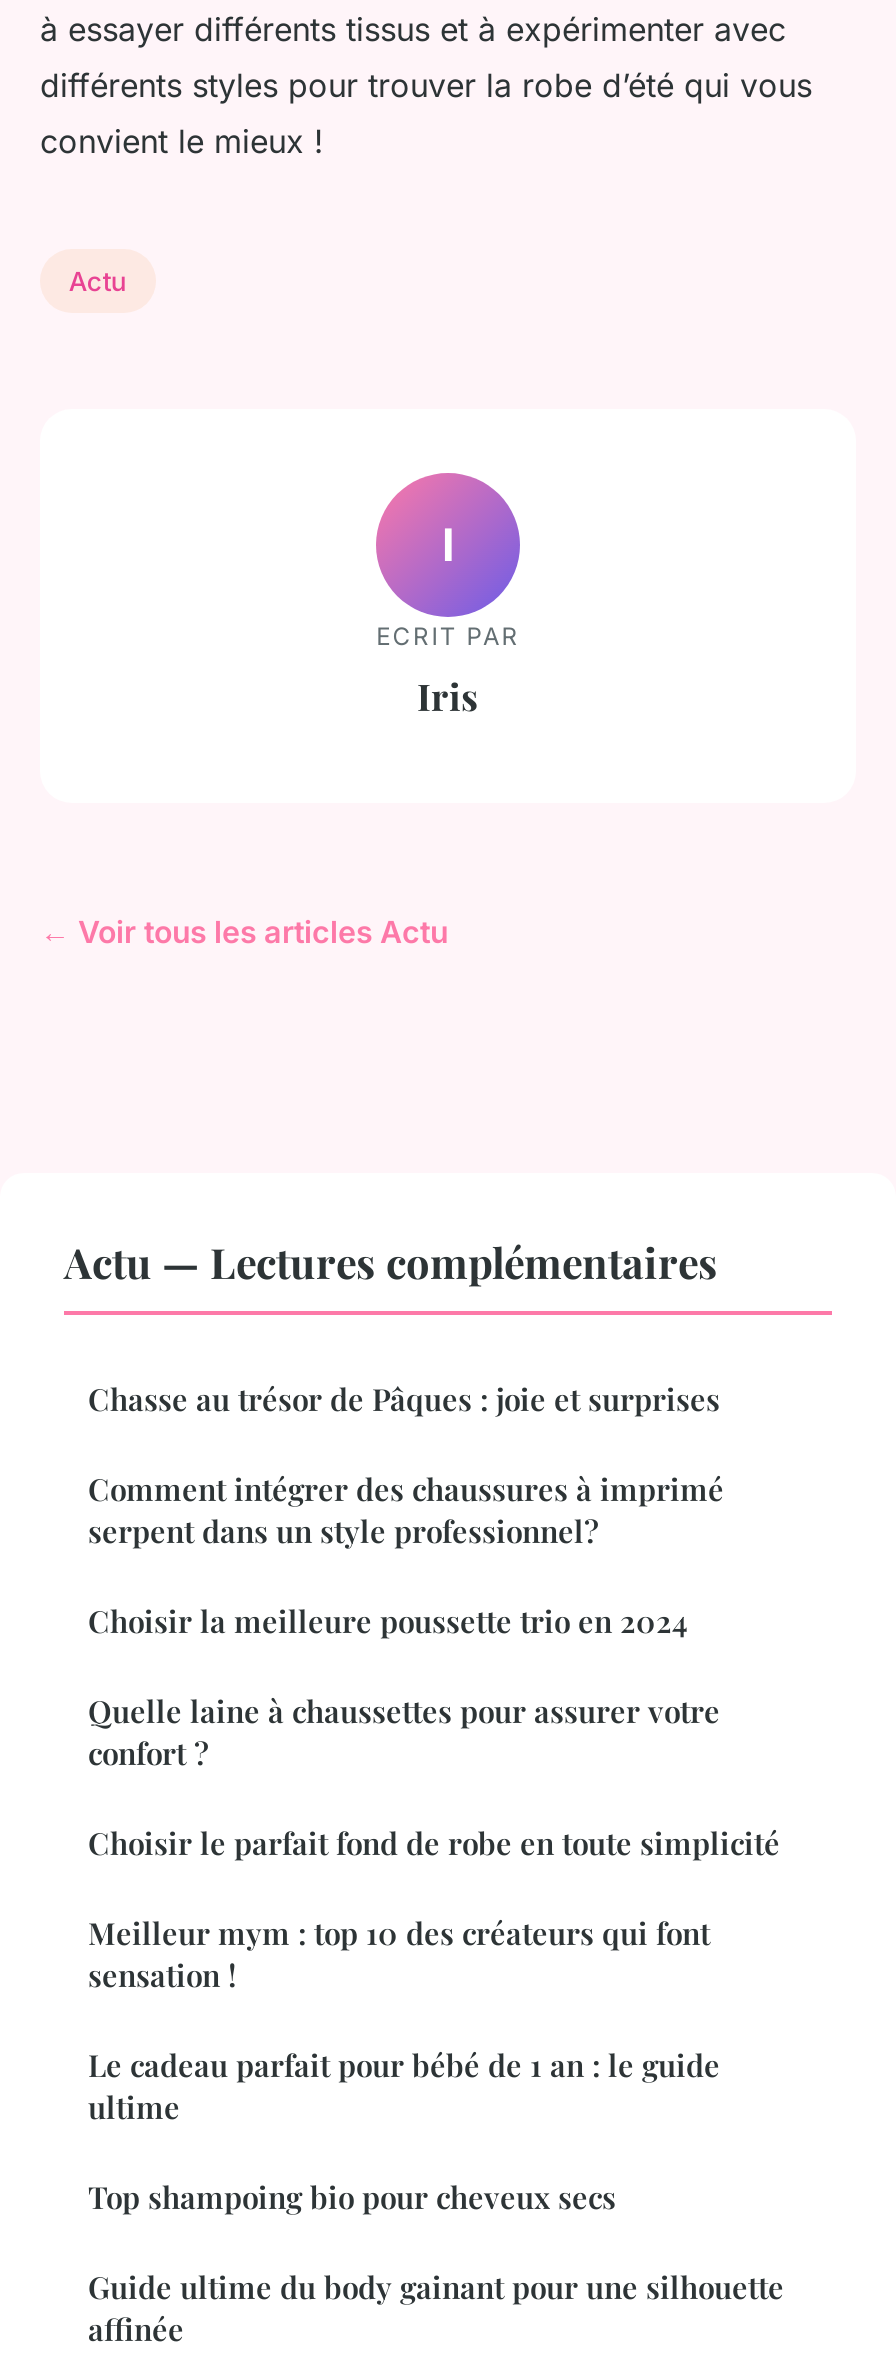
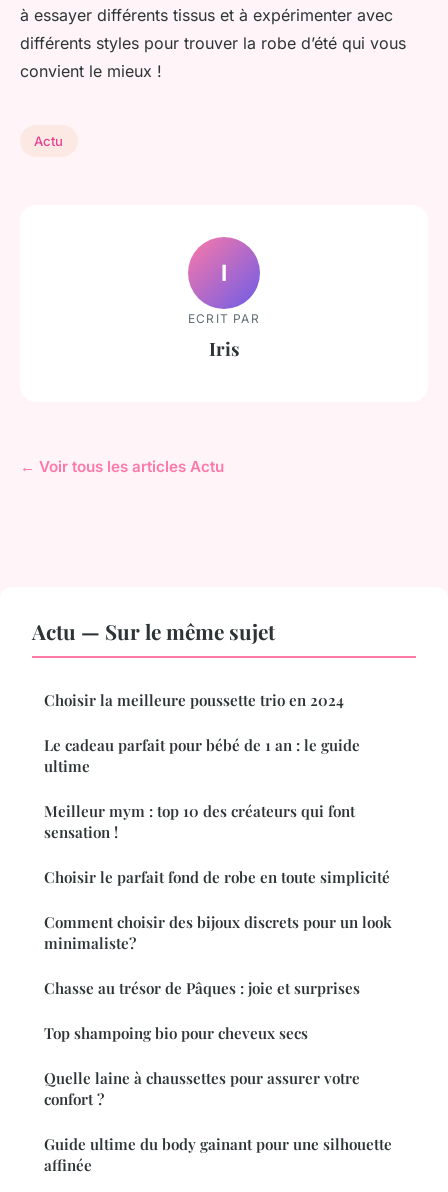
- Actu — Lectures complémentaires
- Comment intégrer des chaussures à imprimé
- serpent dans un style professionnel?
+ Actu — Sur le même sujet

moved down: Chasse au trésor de Pâques : joie et surprises

moved up: Choisir la meilleure poussette trio en 2024

moved down: Quelle laine à chaussettes pour assurer votre | confort ?

moved down: Meilleur mym : top 10 des créateurs qui font | sensation ! | Choisir le parfait fond de robe en toute simplicité

moved up: Le cadeau parfait pour bébé de 1 an : le guide | ultime

+ Comment choisir des bijoux discrets pour un look
+ minimaliste?

moved up: Top shampoing bio pour cheveux secs
